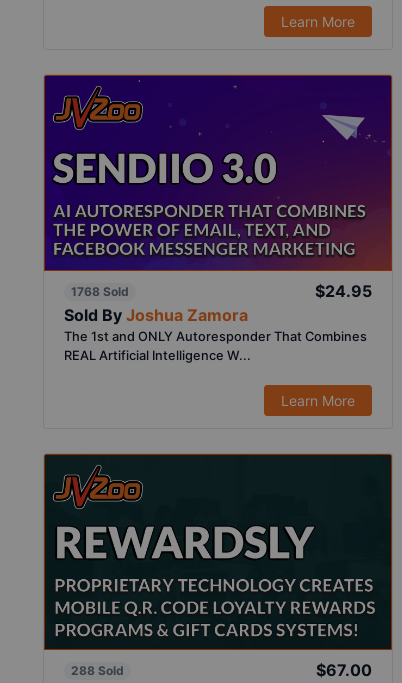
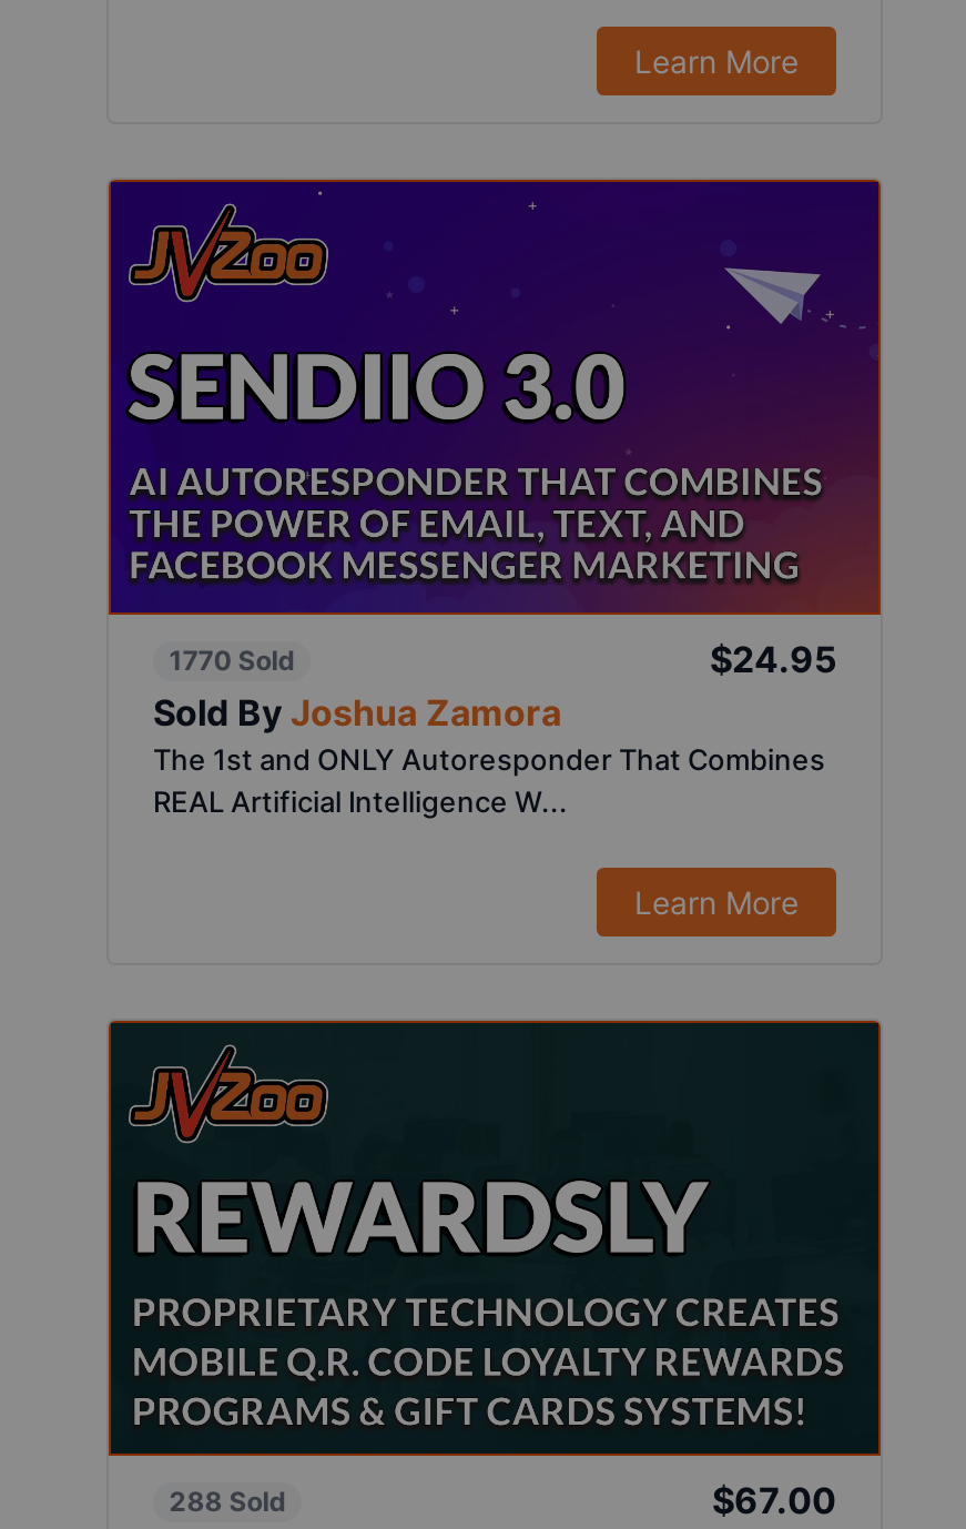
- 1768 Sold
+ 1770 Sold
